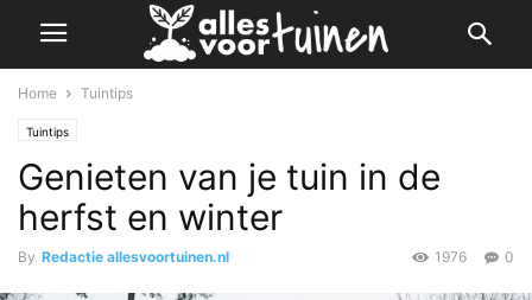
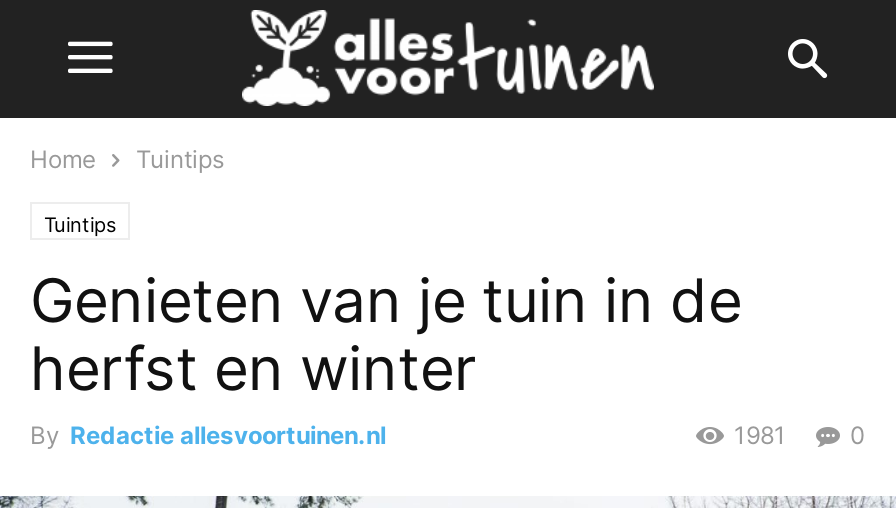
- 1976
+ 1981
